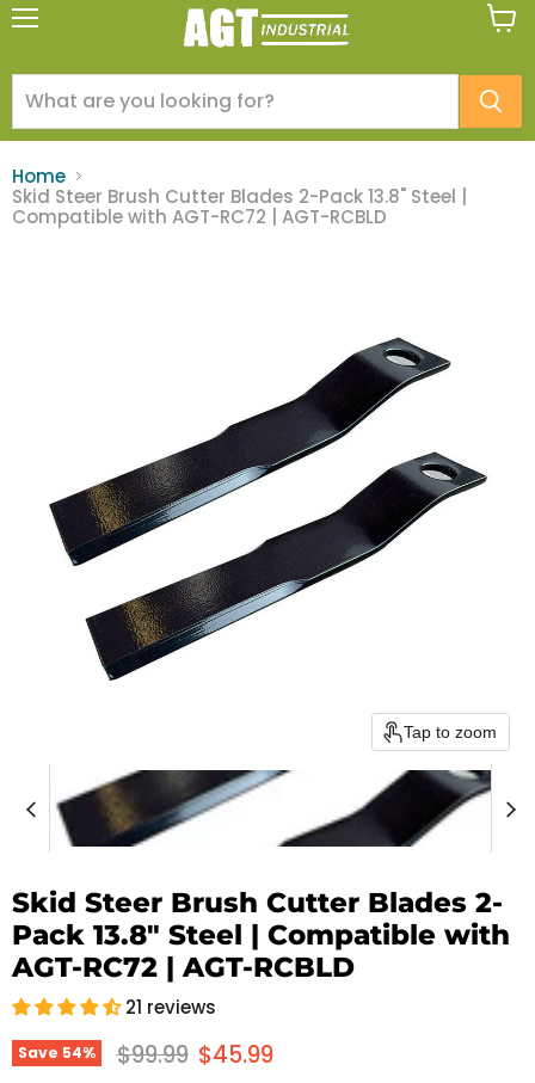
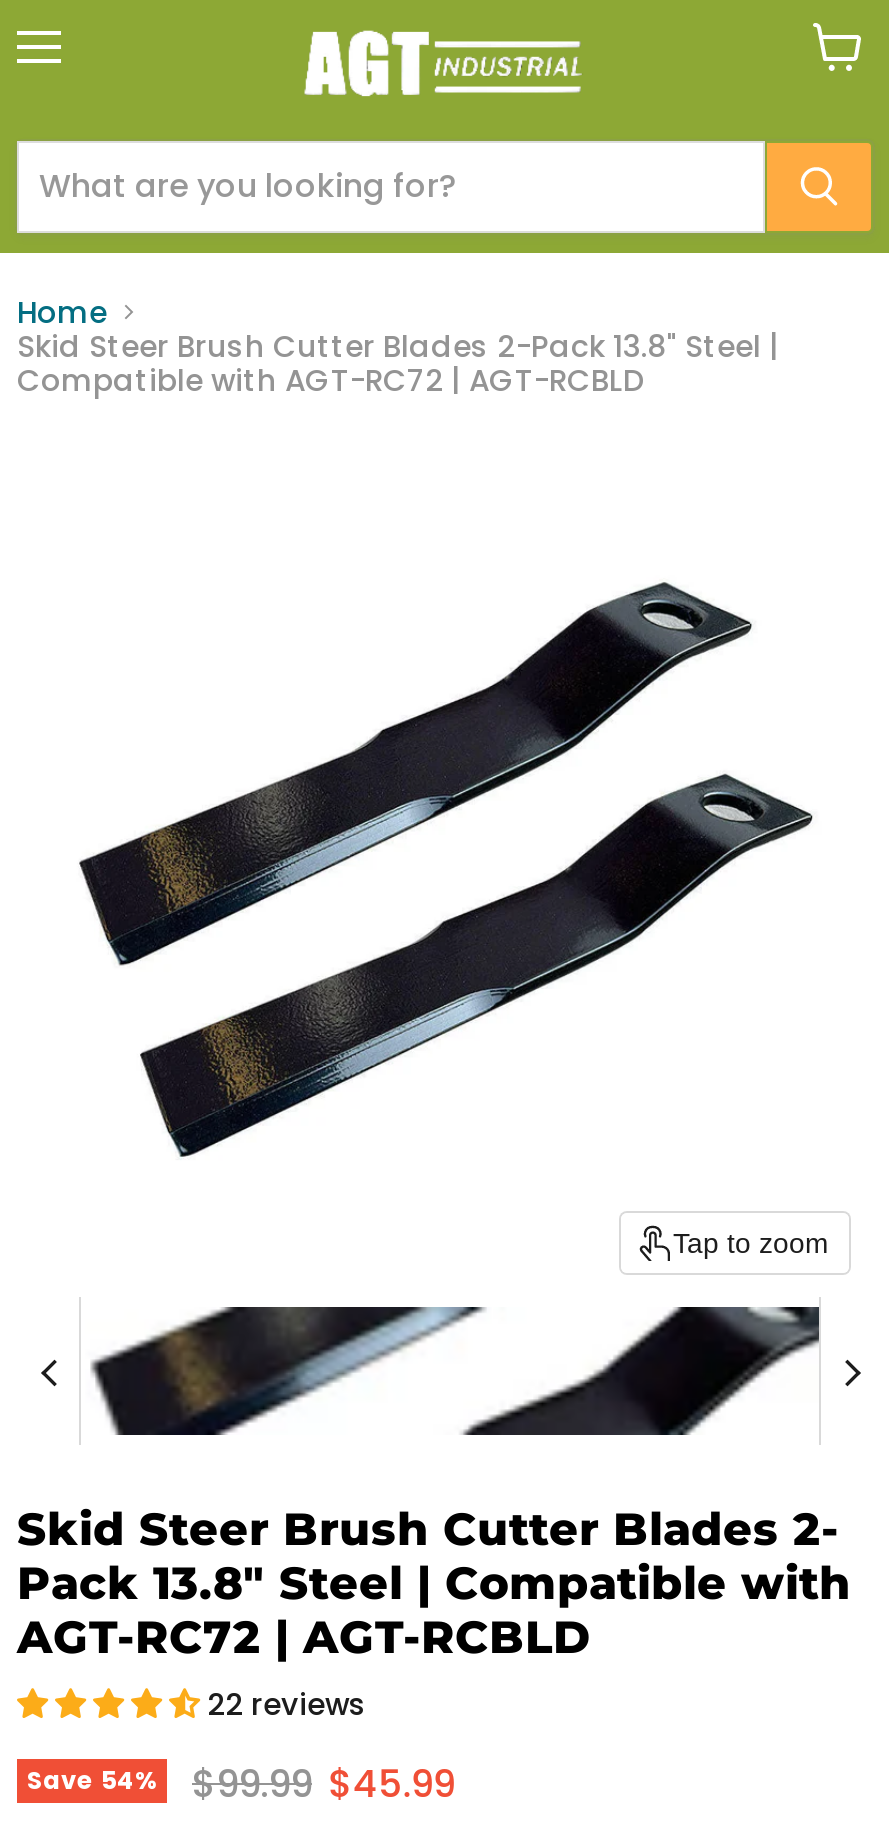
- 21 reviews
+ 22 reviews
